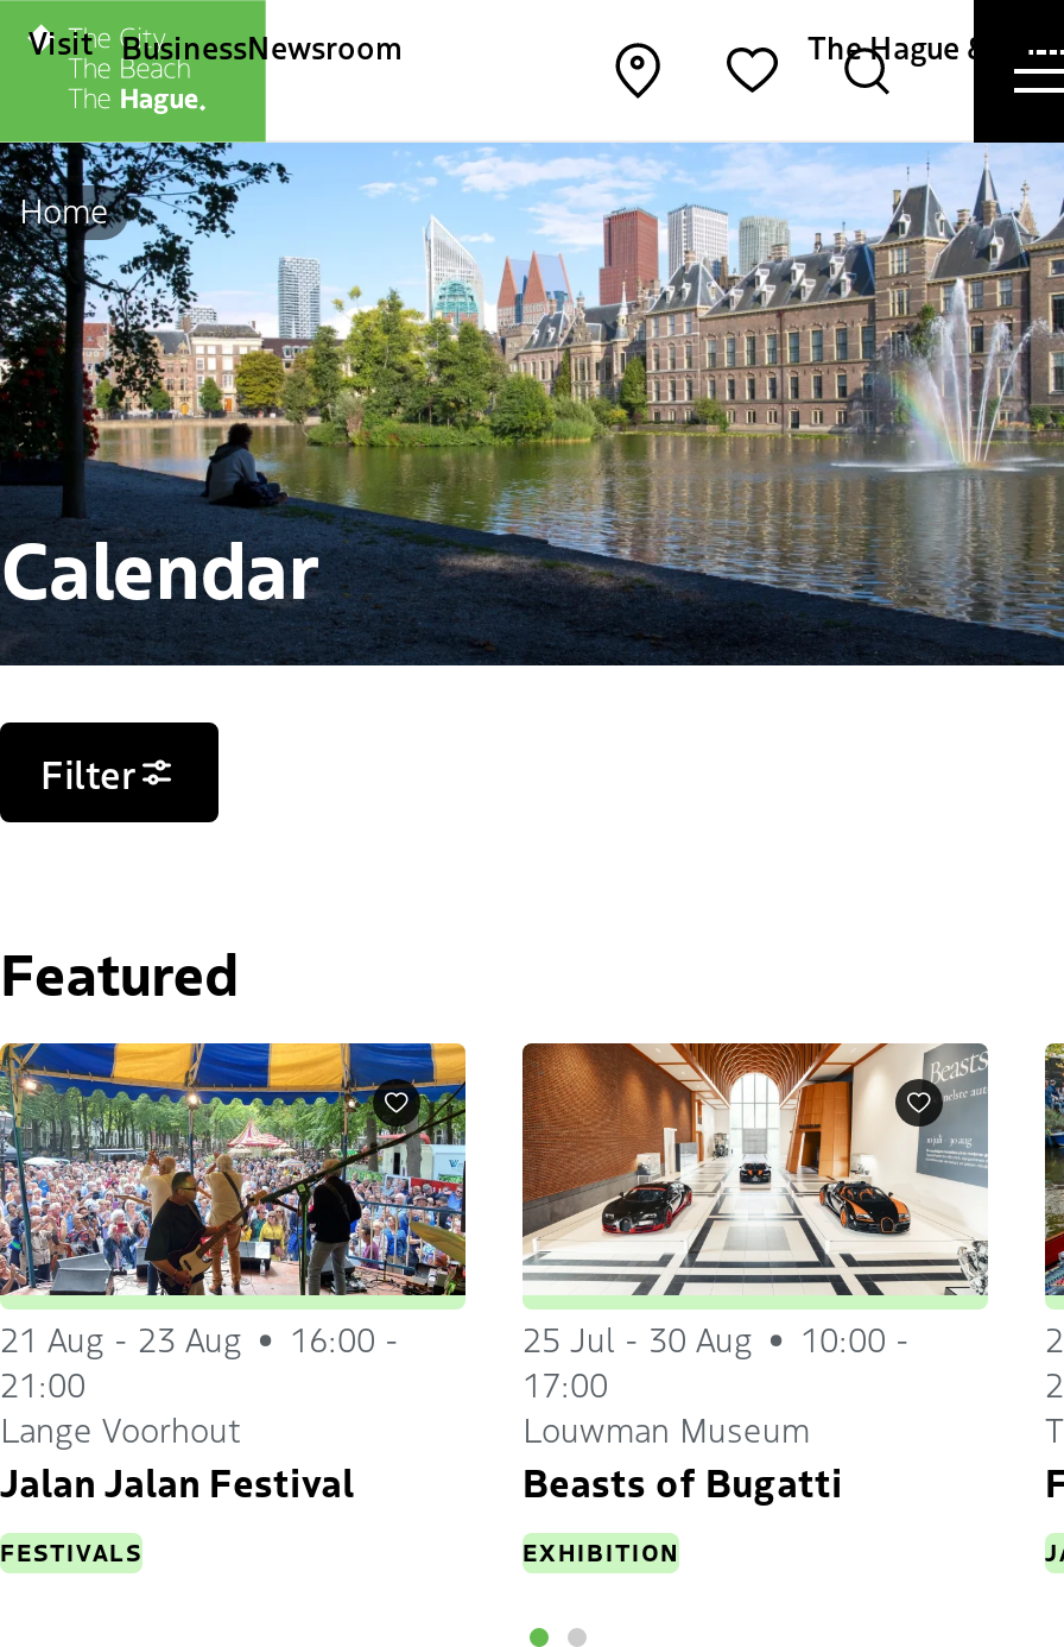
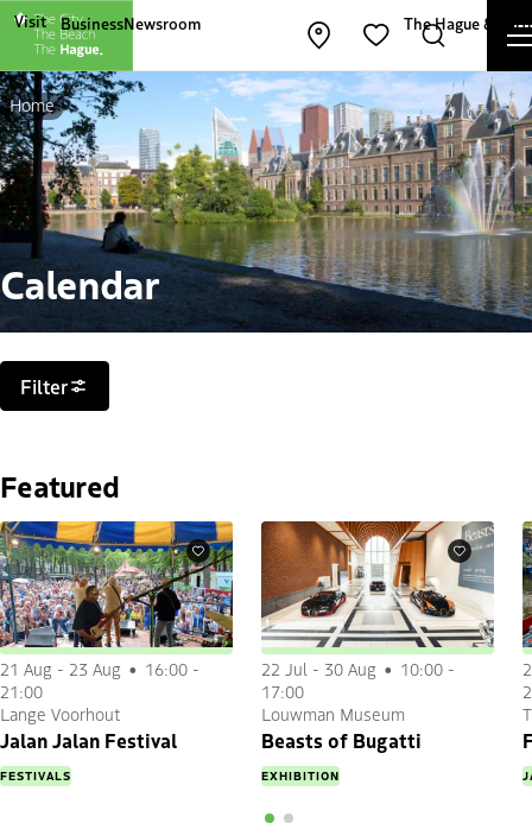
- 25 Jul - 30 Aug 10:00 -
+ 22 Jul - 30 Aug 10:00 -
